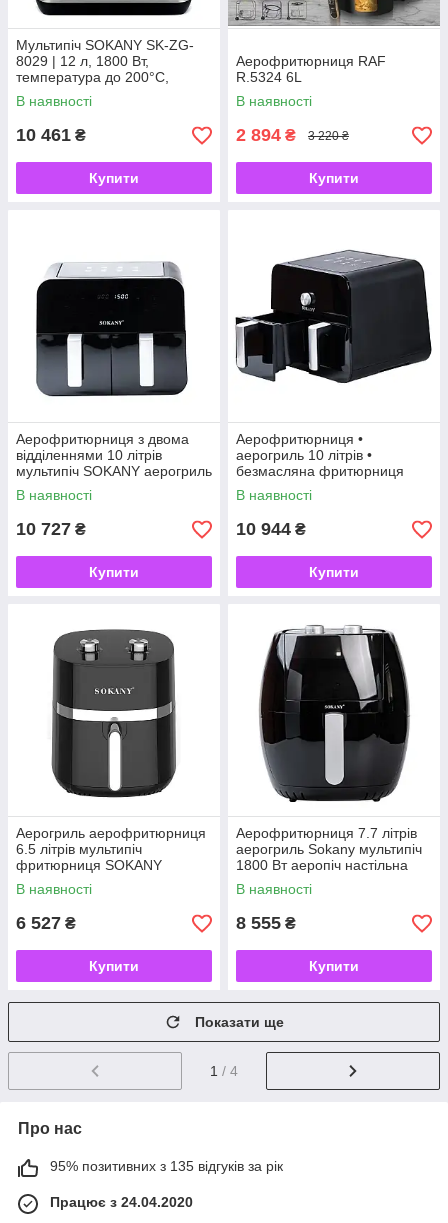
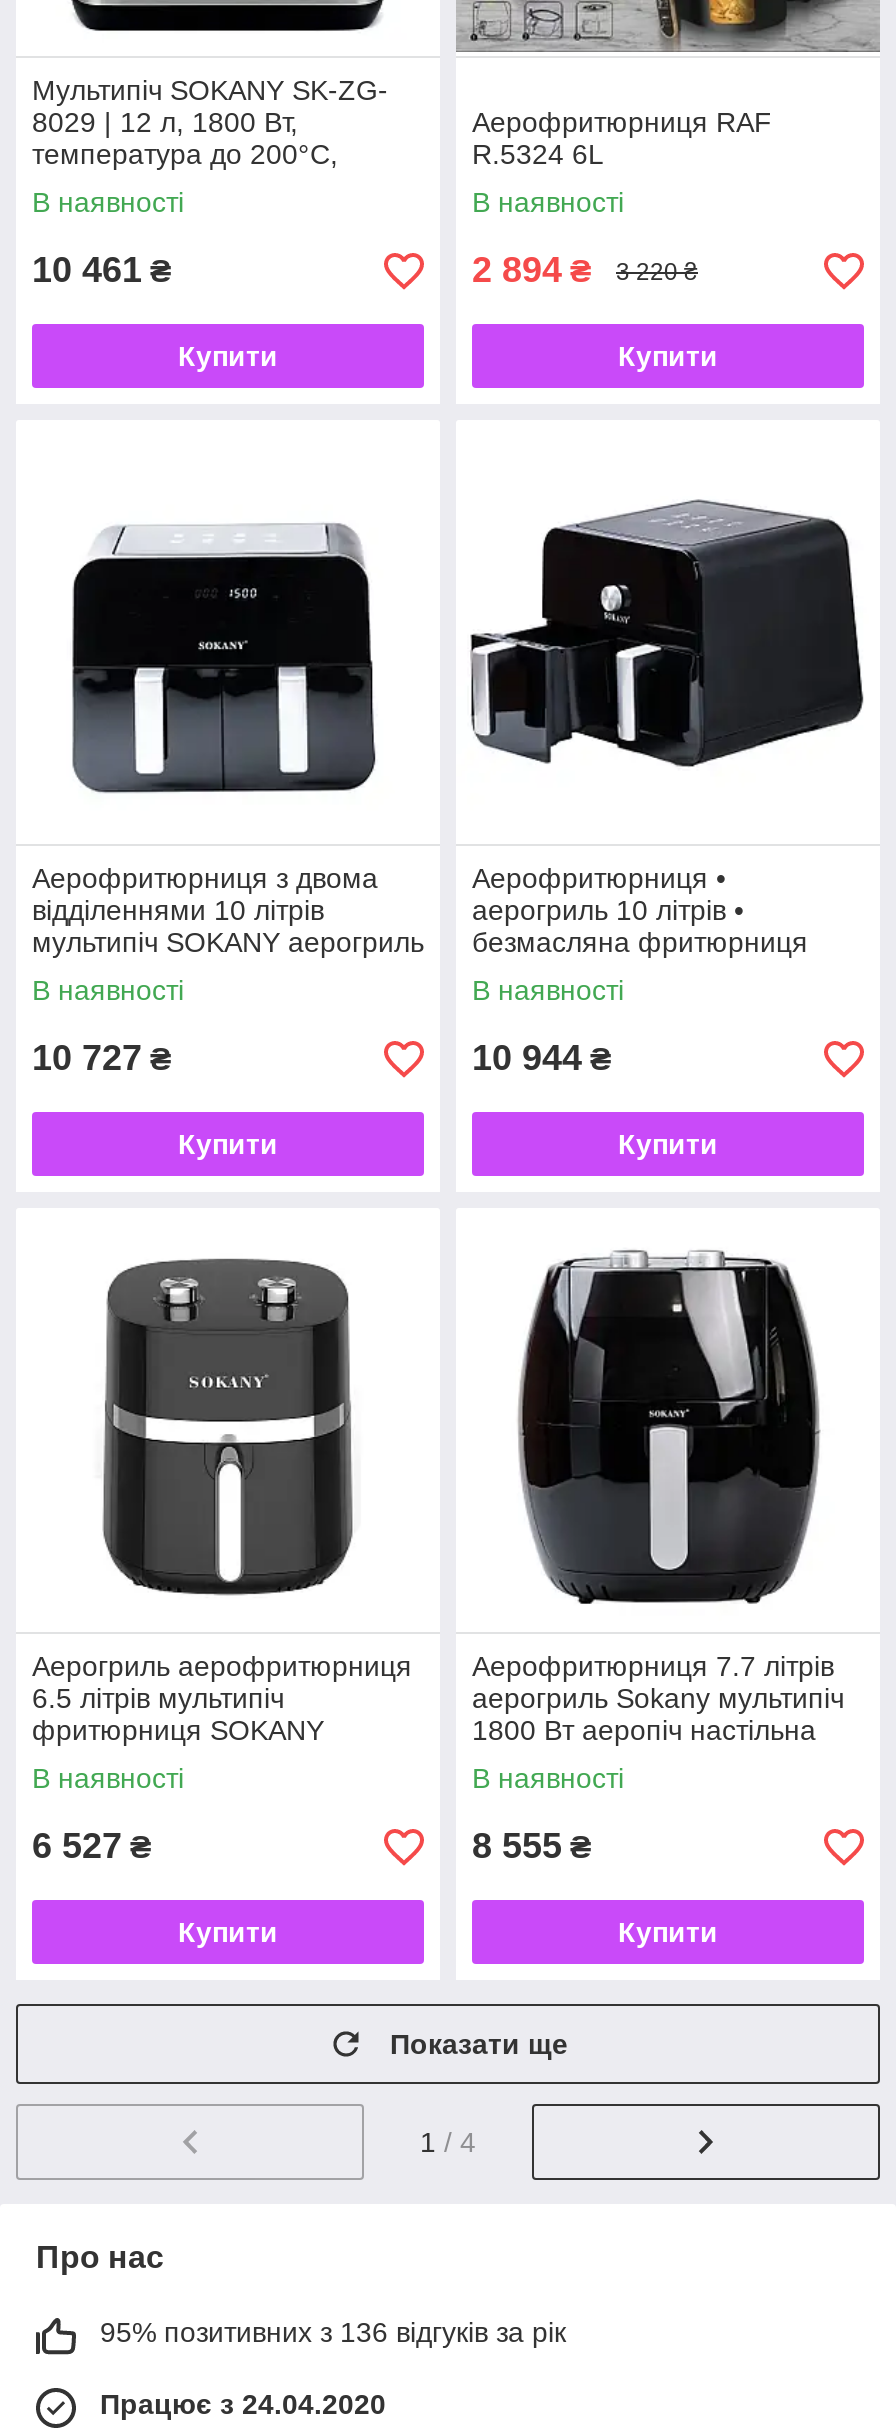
- 95% позитивних з 135 відгуків за рік
+ 95% позитивних з 136 відгуків за рік
